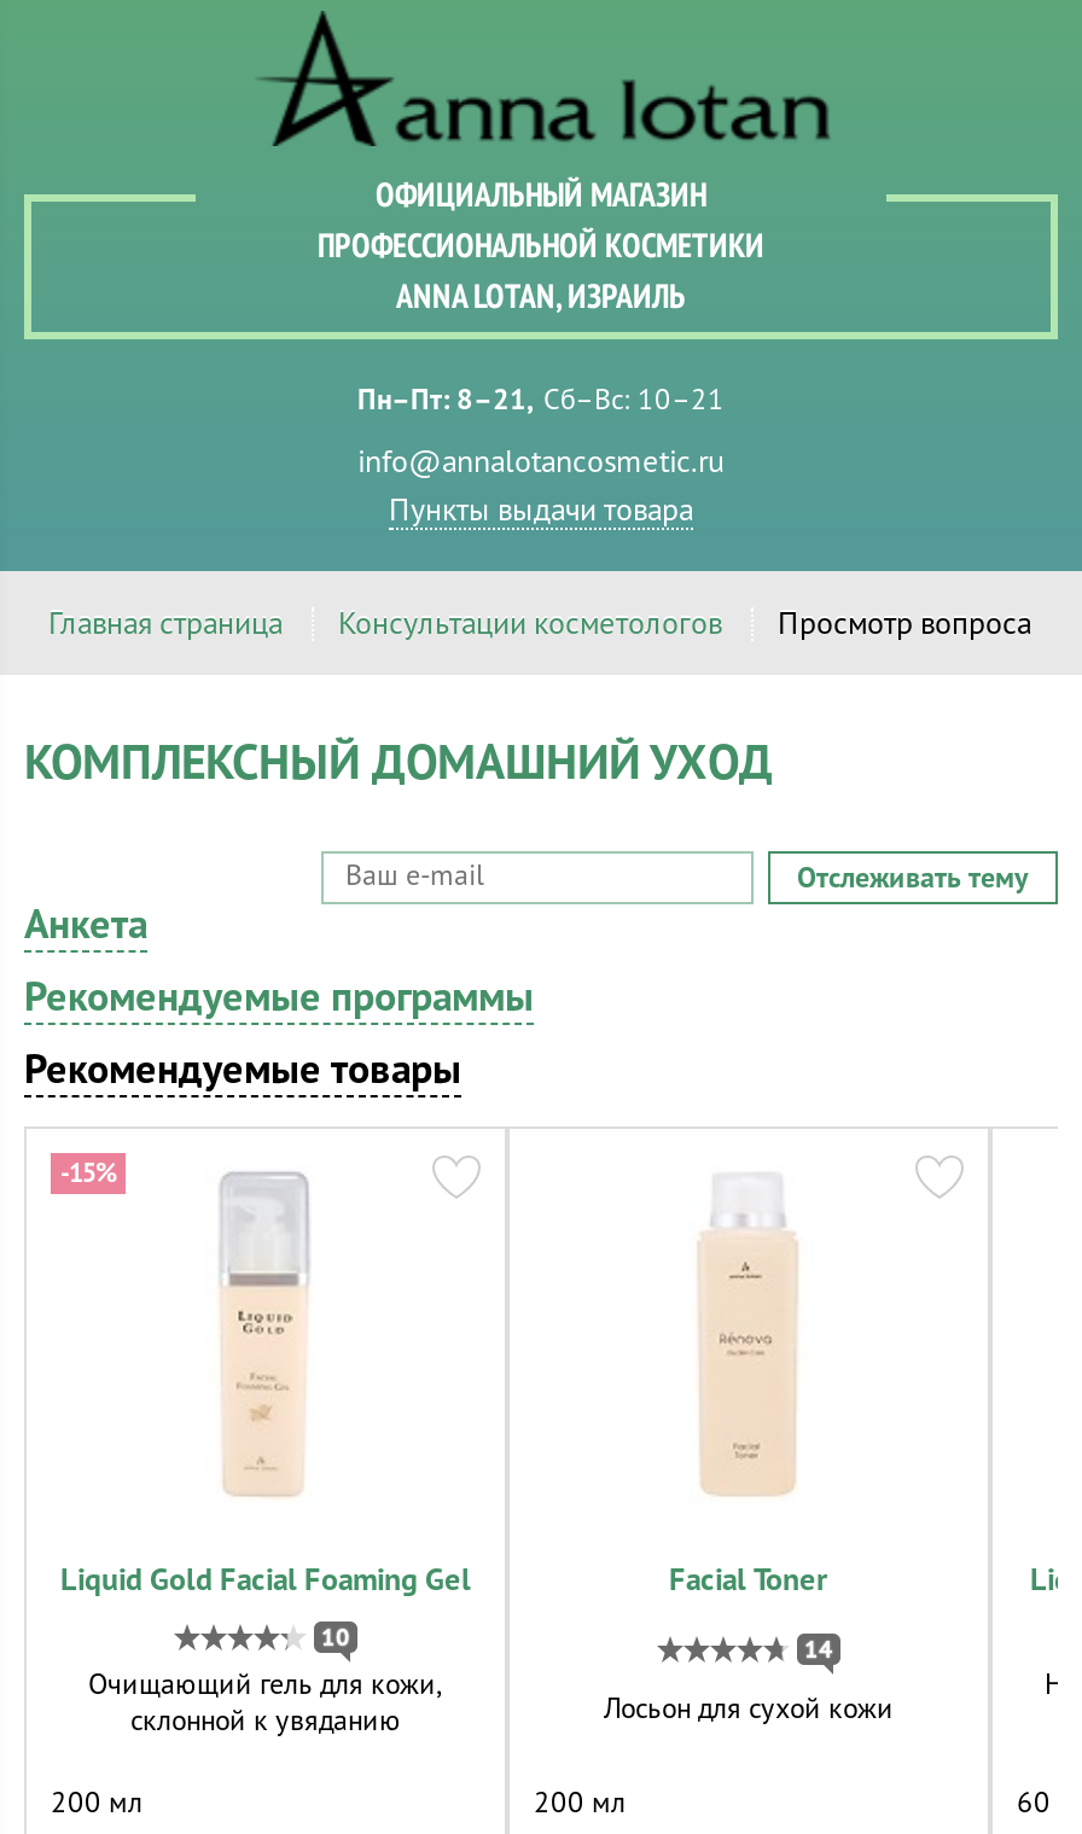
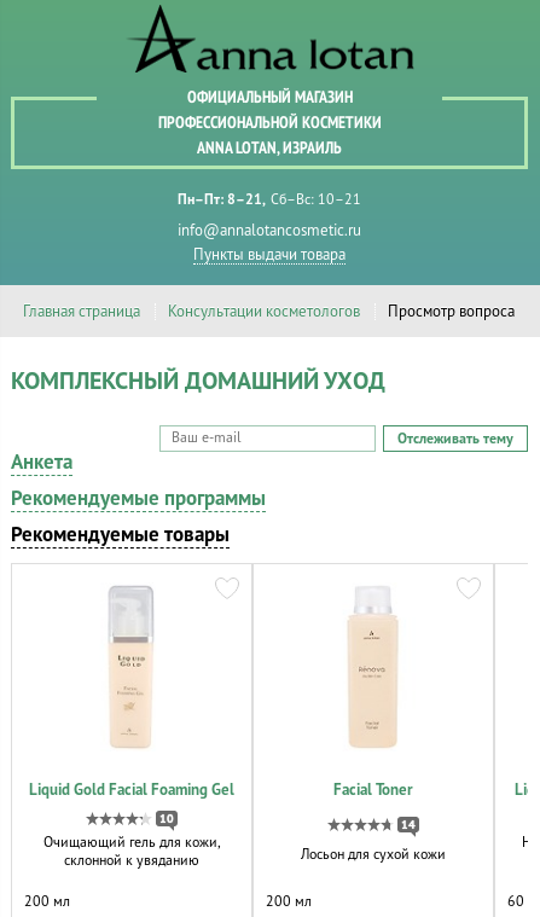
- -15%
